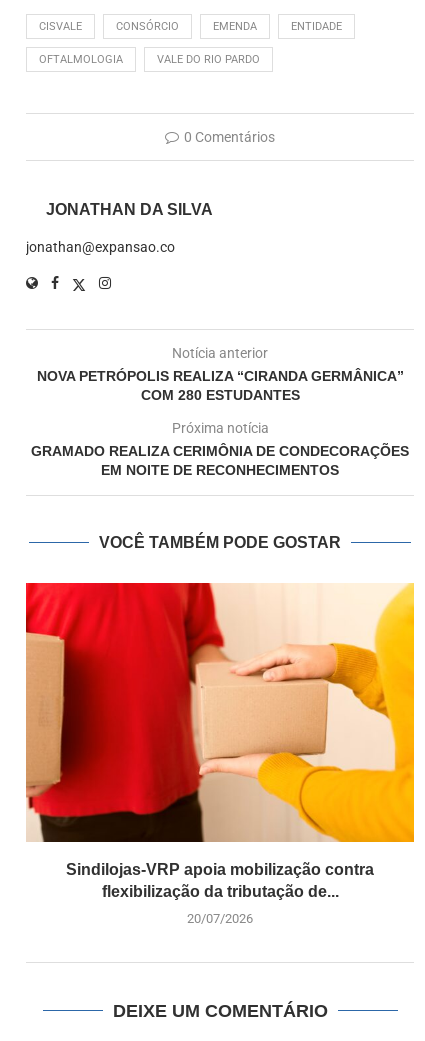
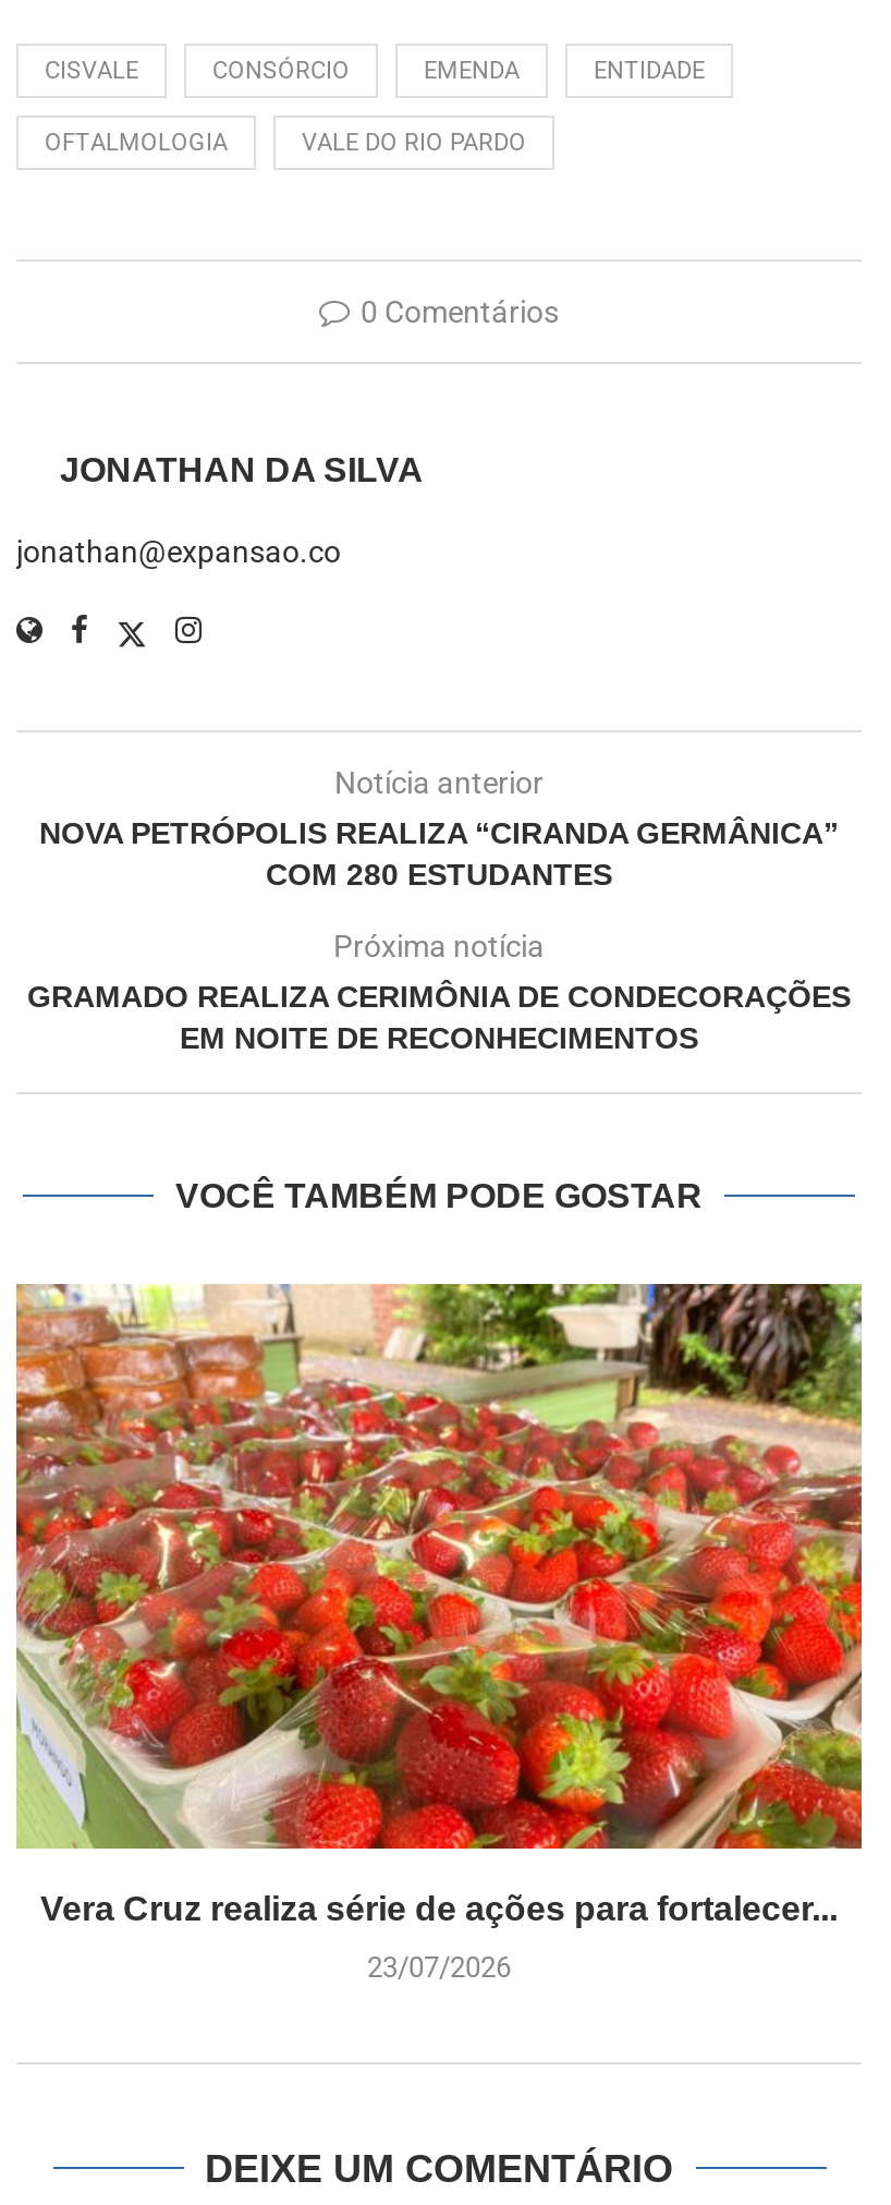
- [image]
- Sindilojas-VRP apoia mobilização contra
- flexibilização da tributação de...
+ [image]
+ Vera Cruz realiza série de ações para fortalecer...

- 20/07/2026
+ 23/07/2026
